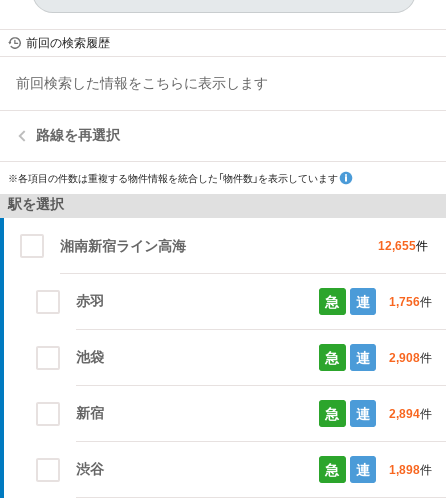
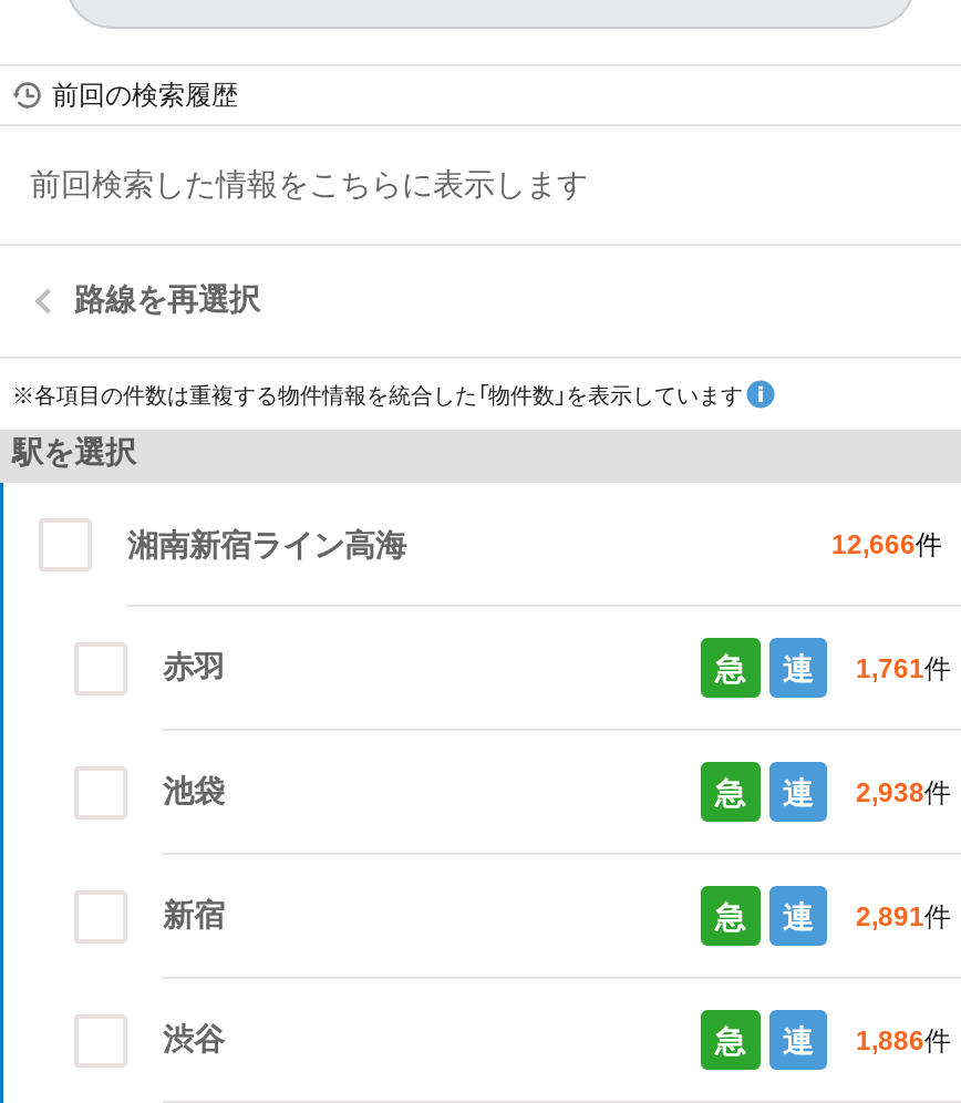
- 12,655件
+ 12,666件

- 急 連 1,756件
+ 急 連 1,761件

- 急 連 2,908件
+ 急 連 2,938件

- 急 連 2,894件
+ 急 連 2,891件

- 急 連 1,898件
+ 急 連 1,886件
